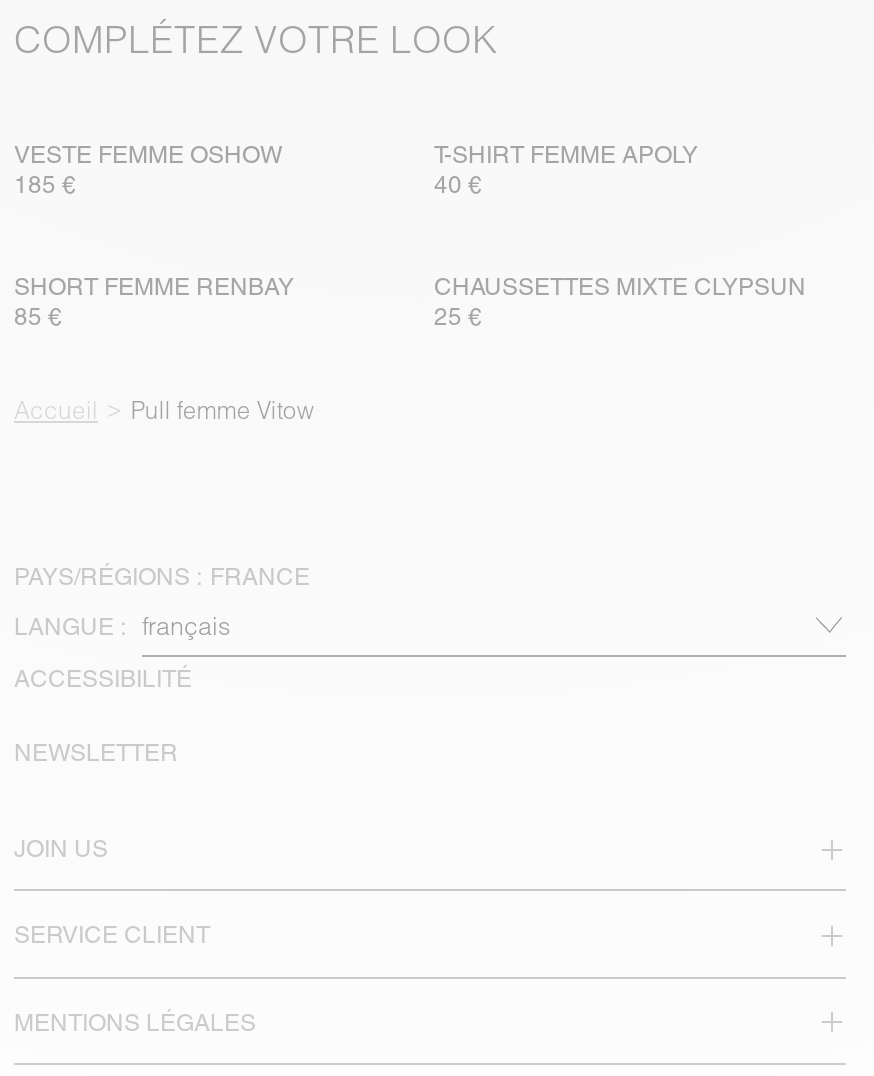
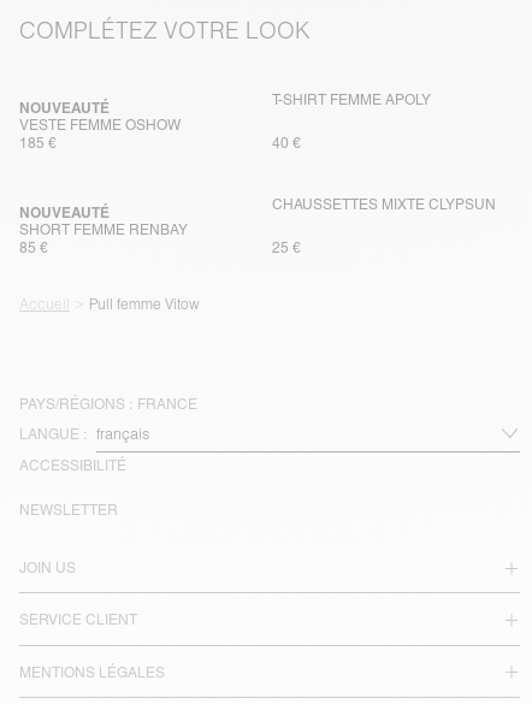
+ NOUVEAUTÉ

+ NOUVEAUTÉ
